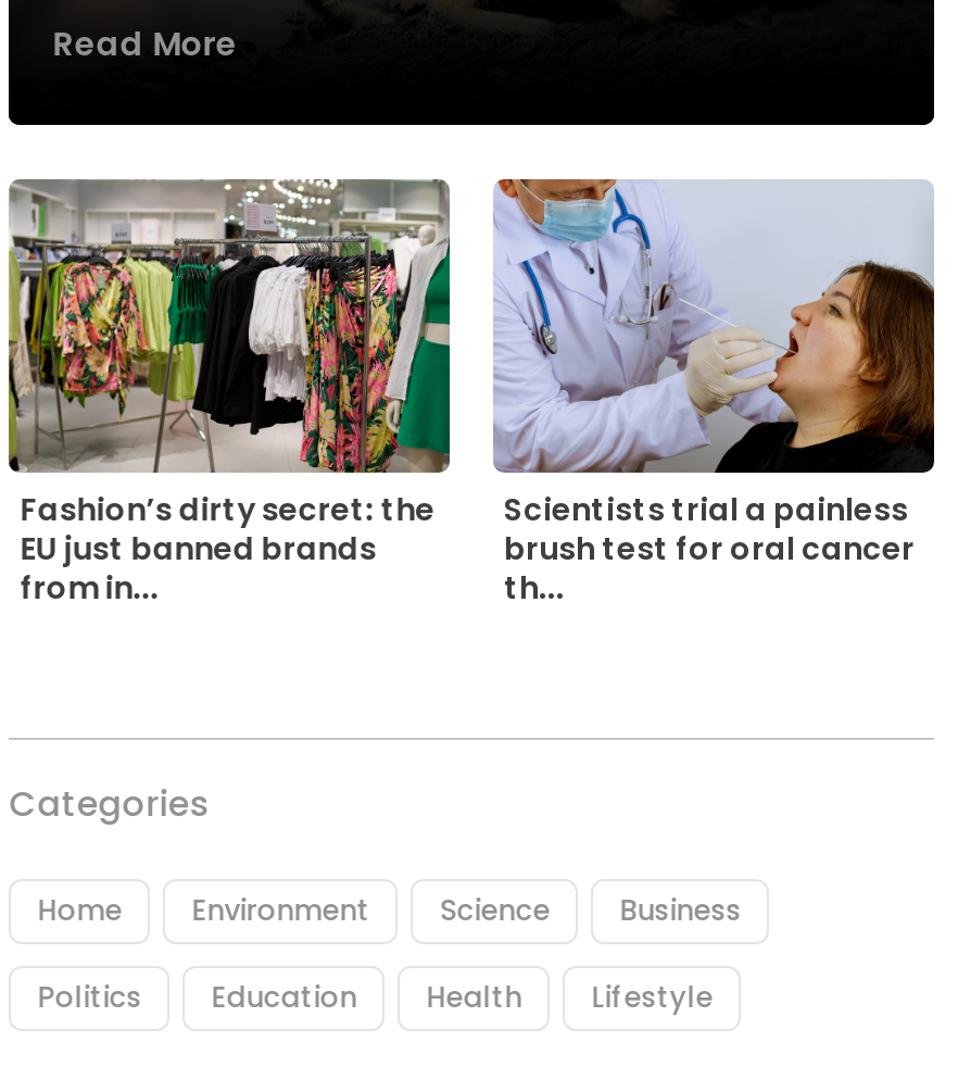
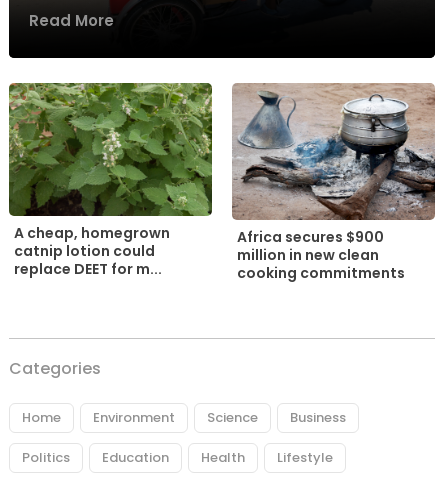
- [image]
- Fashion’s dirty secret: the
- EU just banned brands
- from in...
+ [image]
+ A cheap, homegrown
+ catnip lotion could
+ replace DEET for m...

- [image]
- Scientists trial a painless
- brush test for oral cancer
- th...
+ [image]
+ Africa secures $900
+ million in new clean
+ cooking commitments
